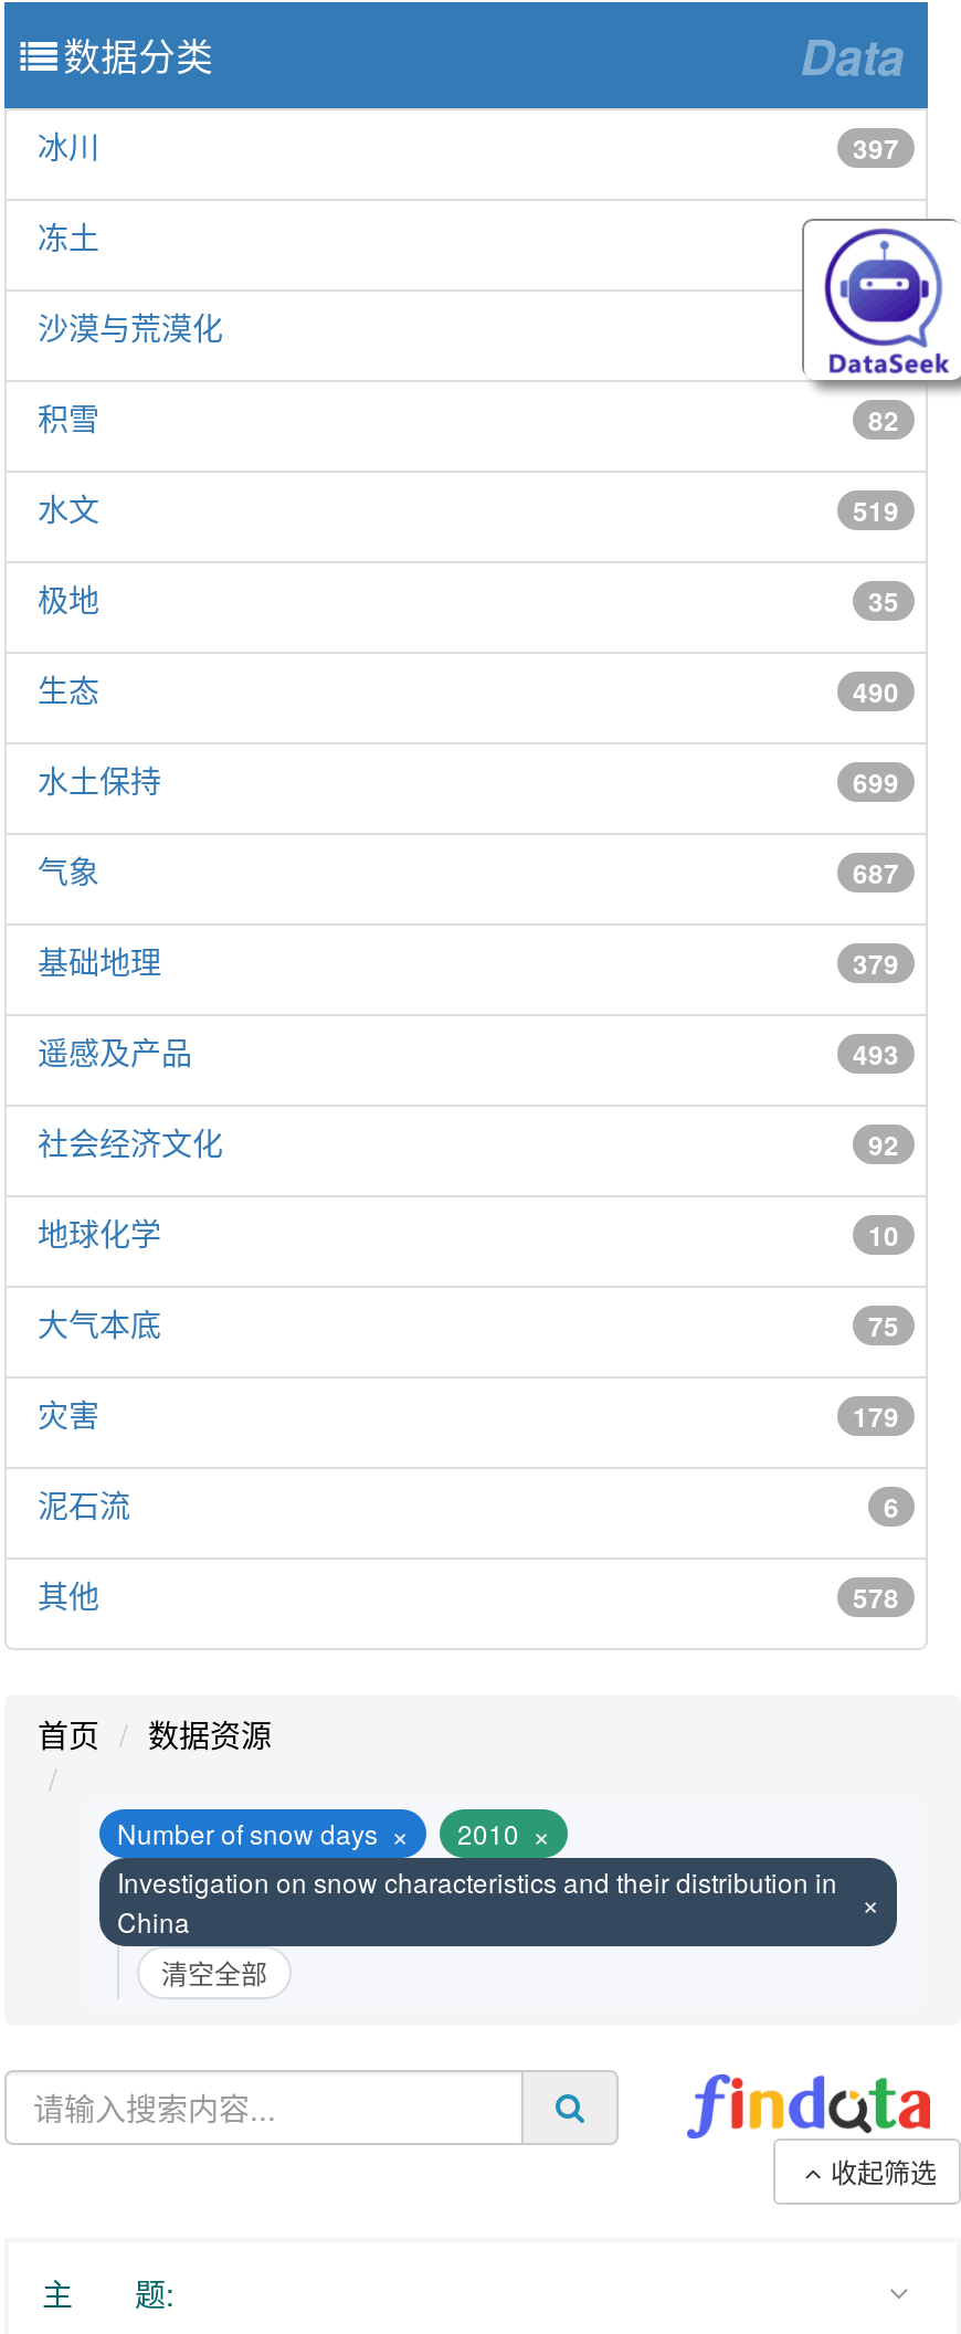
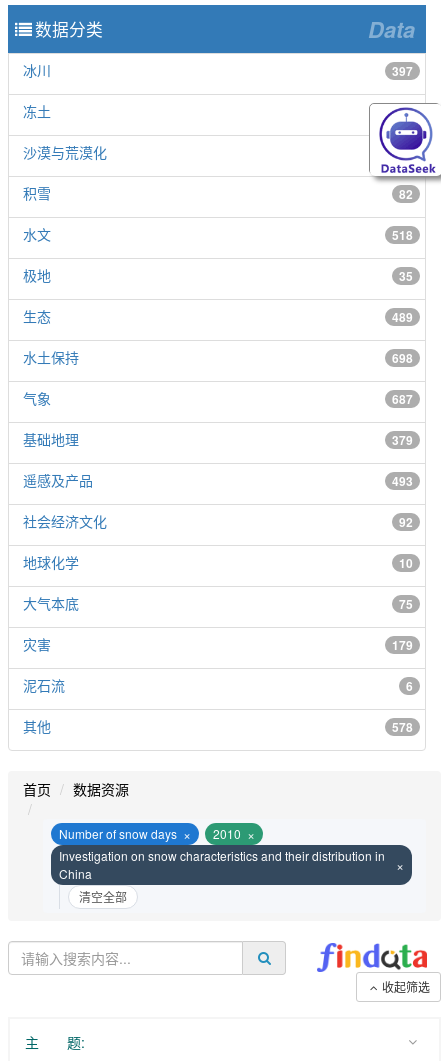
- 519
+ 518

- 490
+ 489

- 699
+ 698
